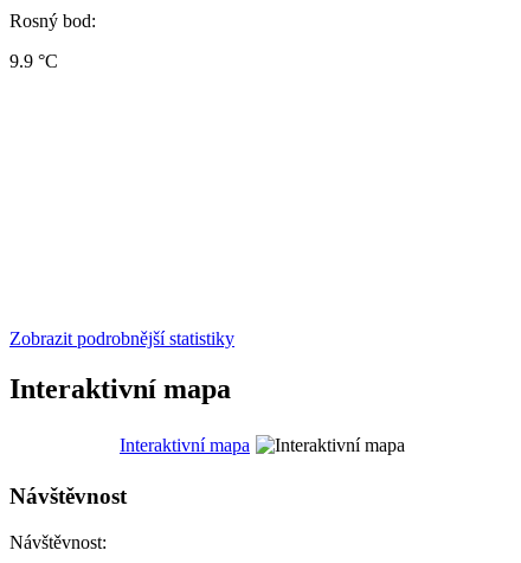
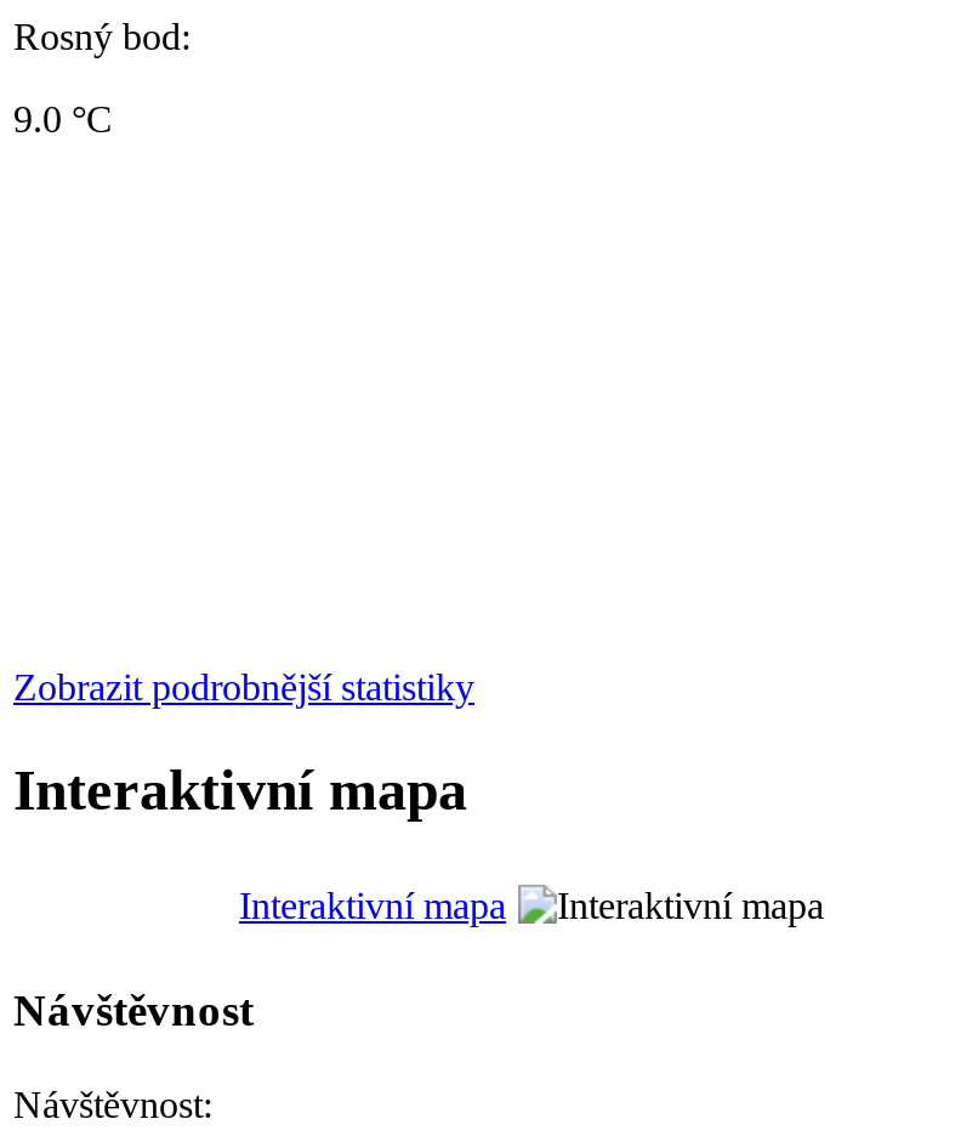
- 9.9 °C
+ 9.0 °C
